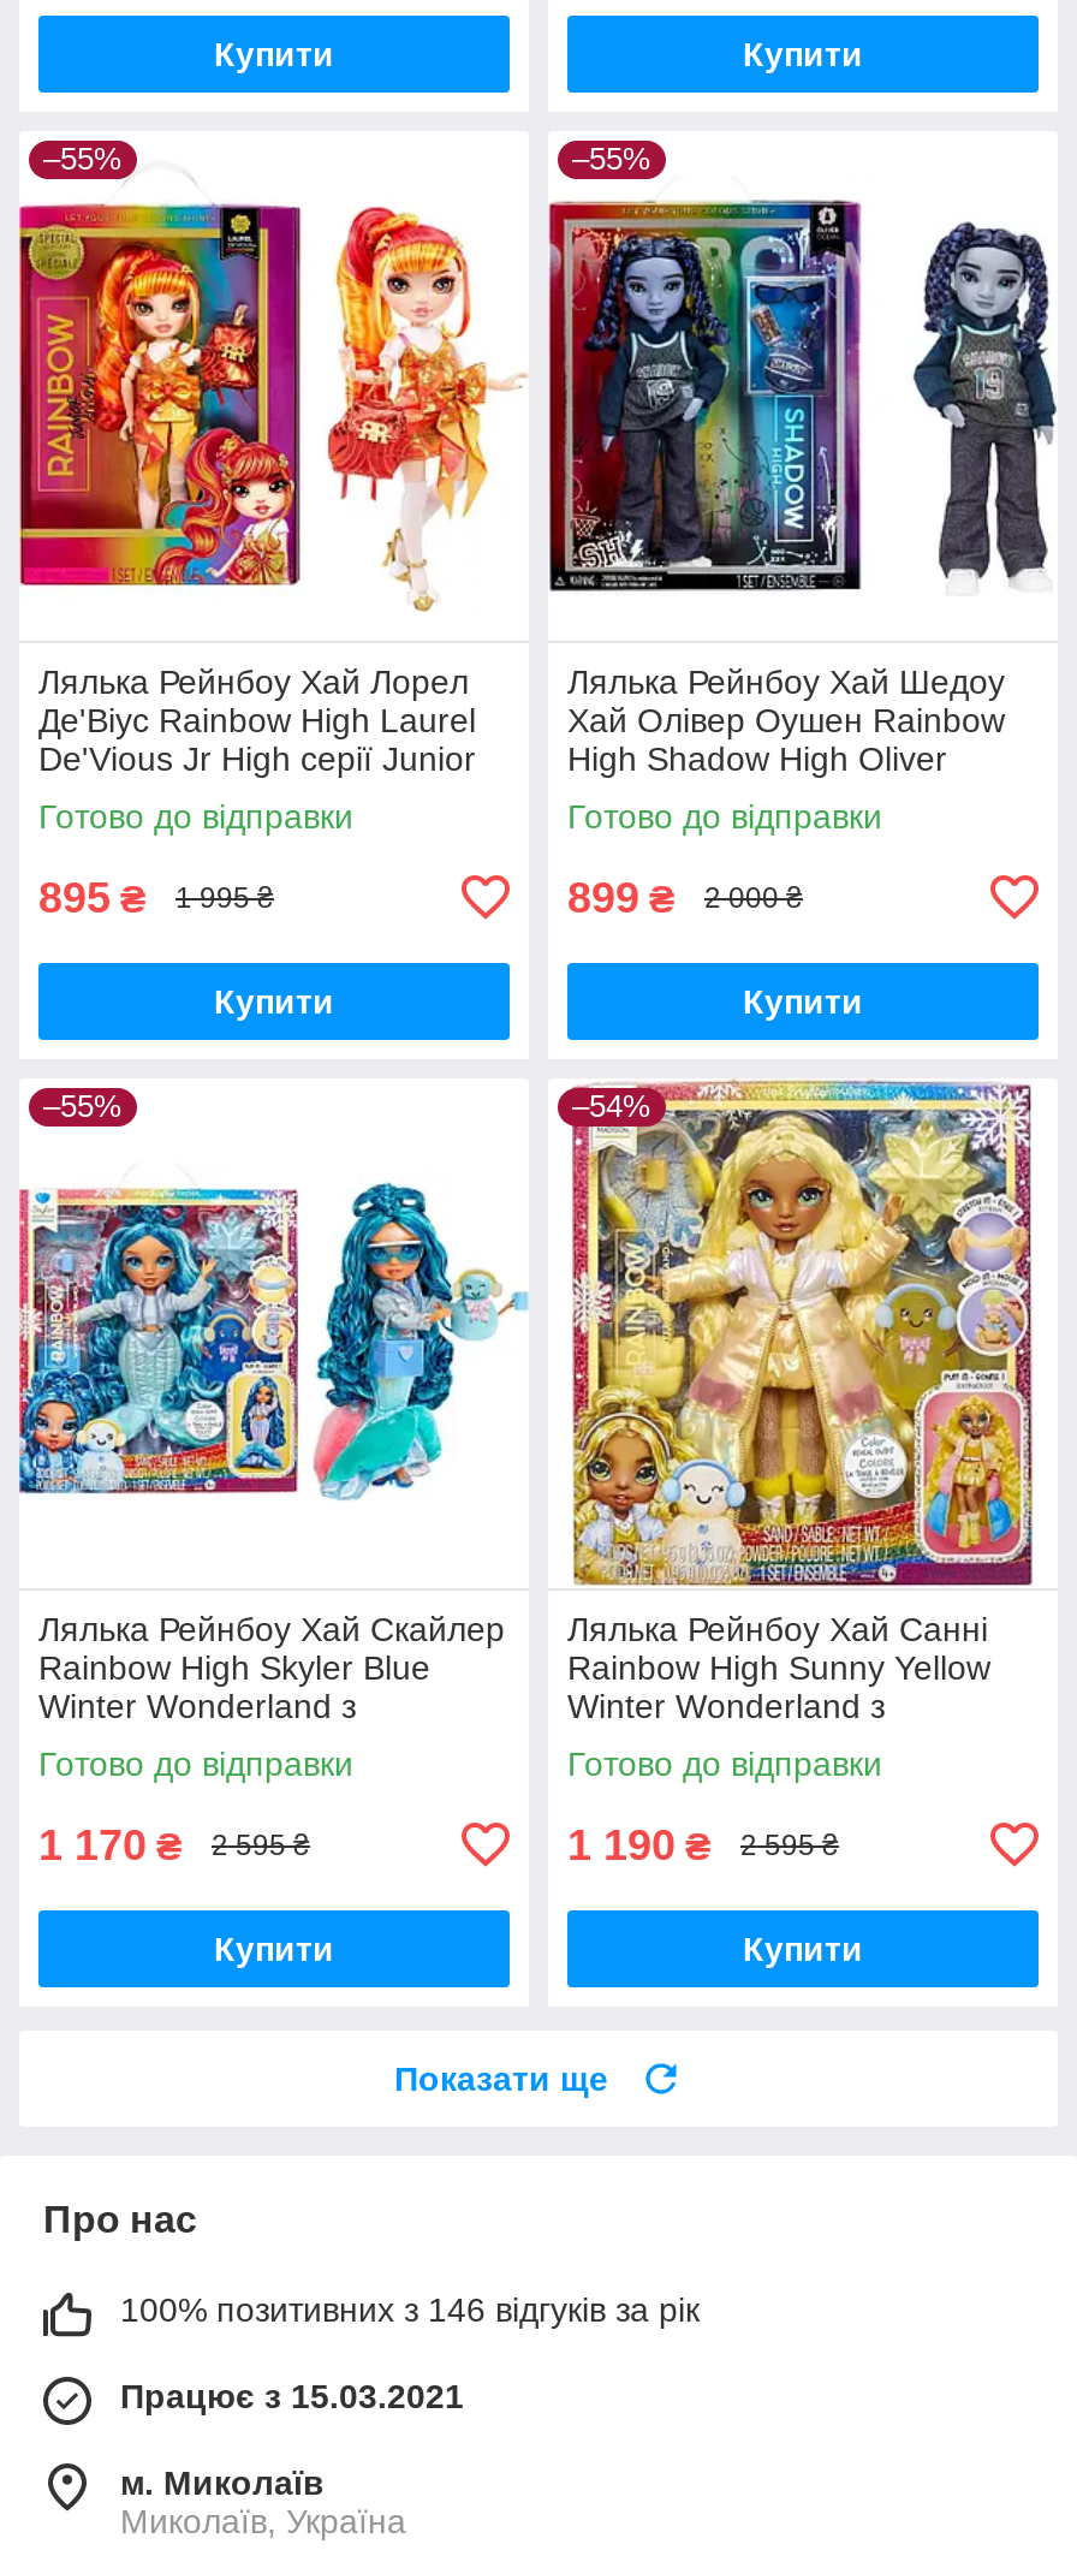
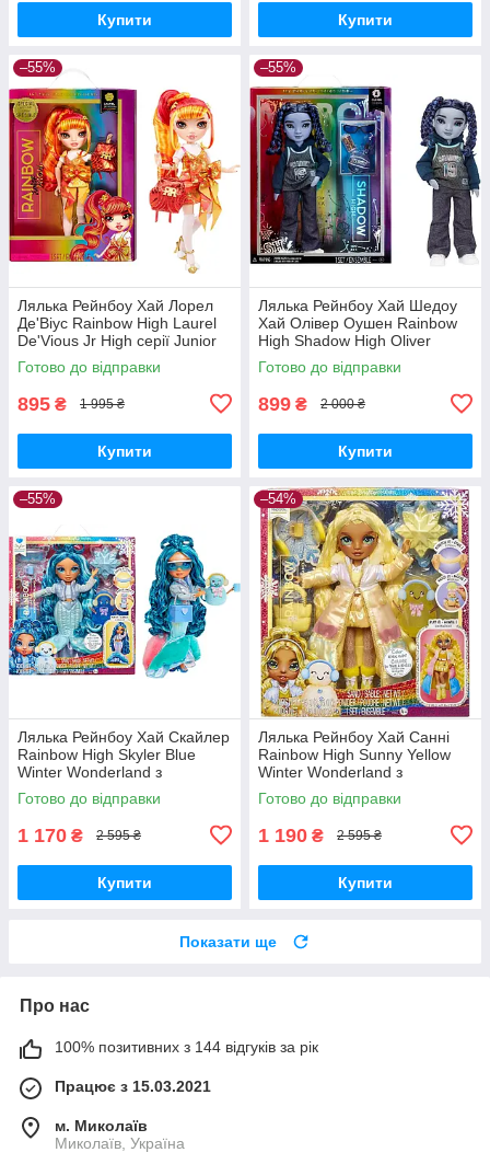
- 100% позитивних з 146 відгуків за рік
+ 100% позитивних з 144 відгуків за рік
